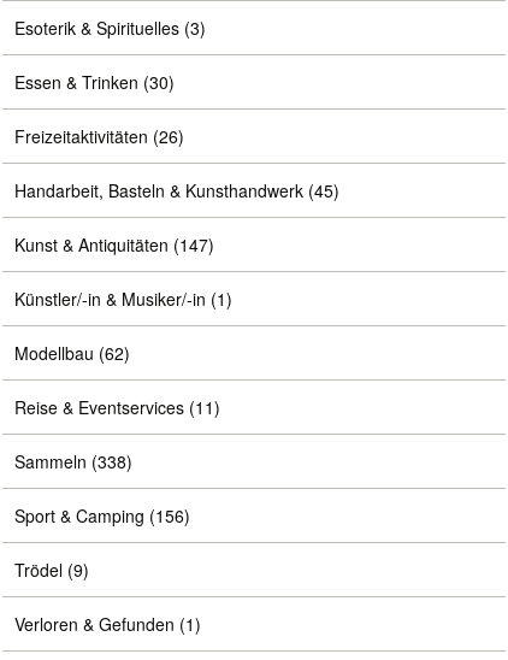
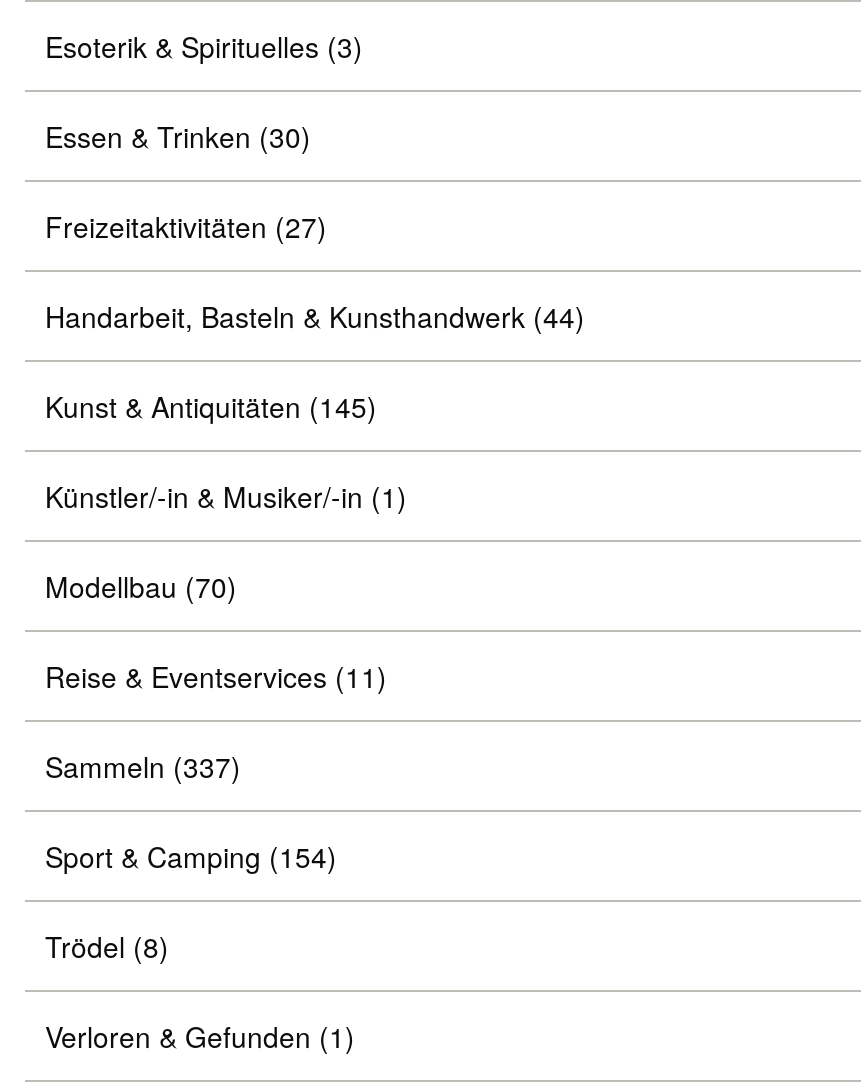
- Freizeitaktivitäten (26)
+ Freizeitaktivitäten (27)

- Handarbeit, Basteln & Kunsthandwerk (45)
+ Handarbeit, Basteln & Kunsthandwerk (44)

- Kunst & Antiquitäten (147)
+ Kunst & Antiquitäten (145)

- Modellbau (62)
+ Modellbau (70)

- Sammeln (338)
+ Sammeln (337)

- Sport & Camping (156)
+ Sport & Camping (154)

- Trödel (9)
+ Trödel (8)
